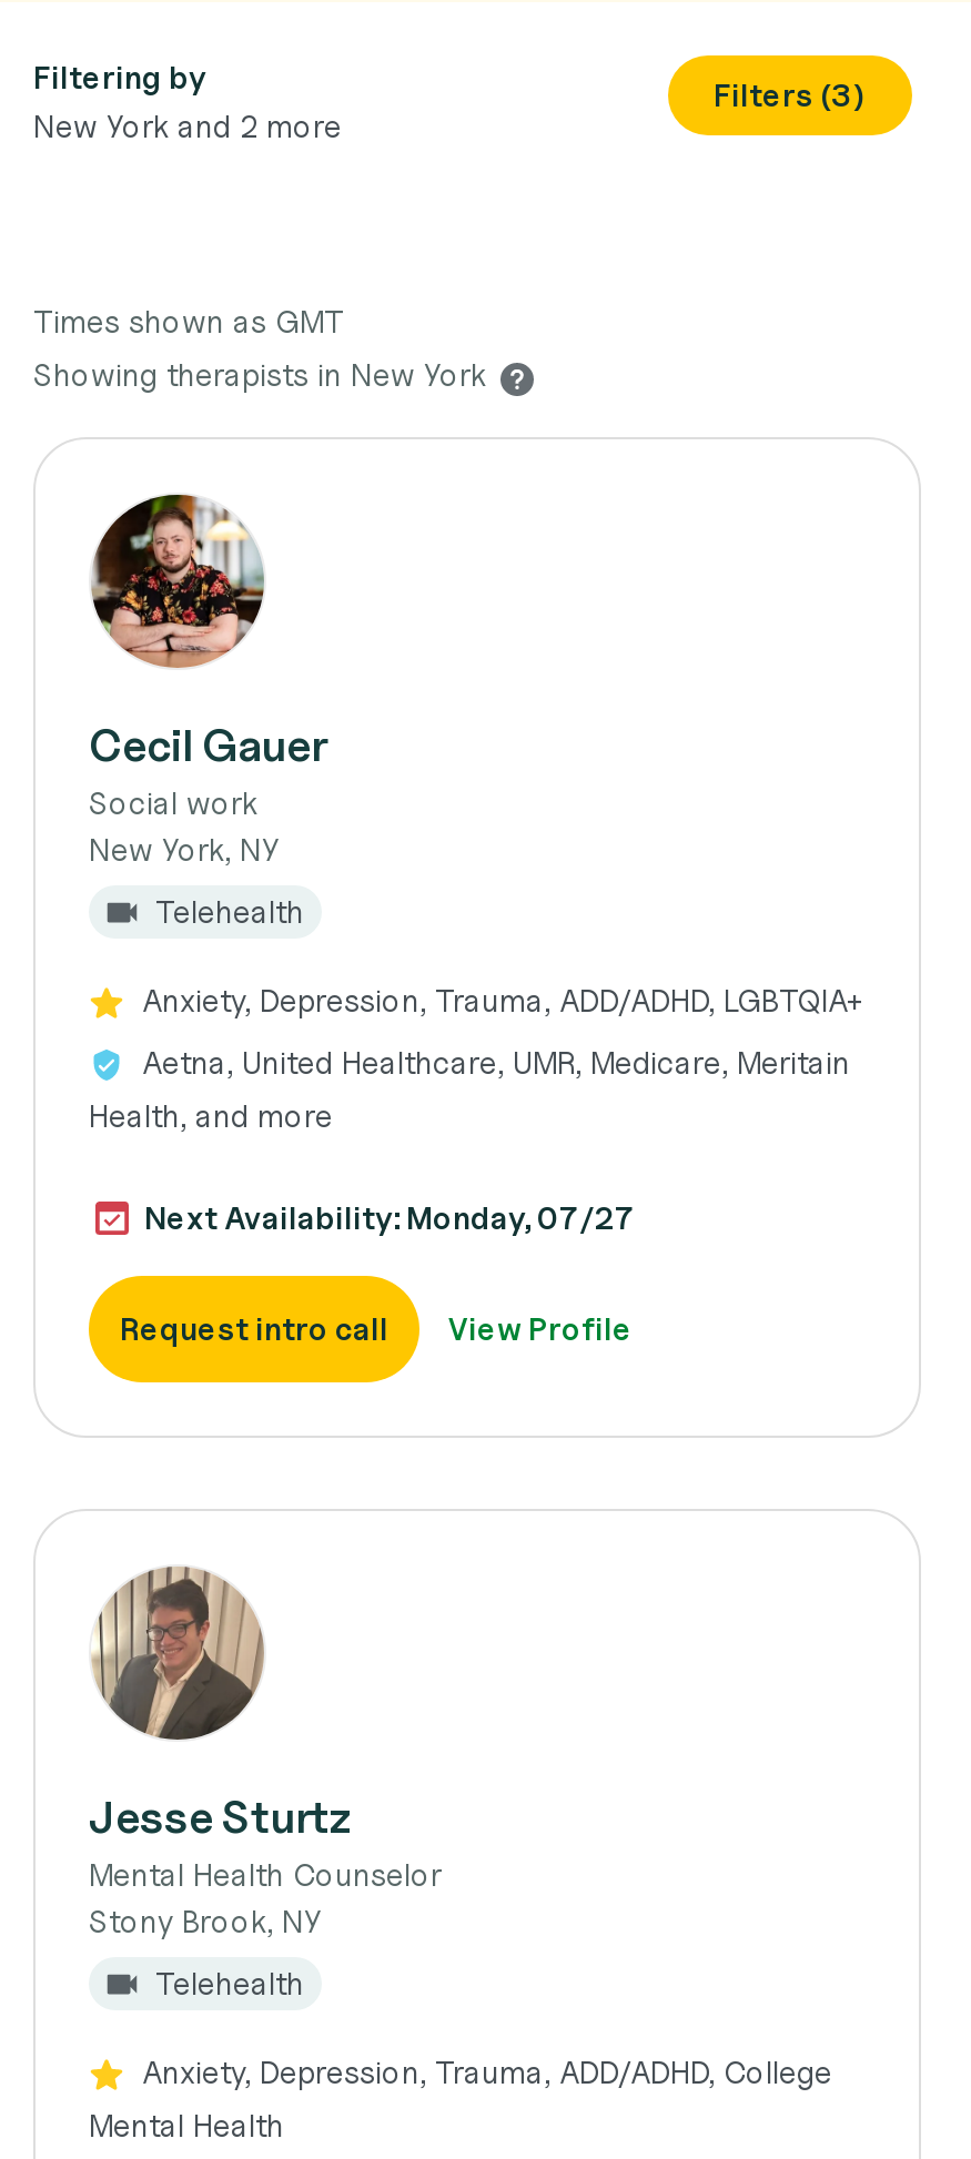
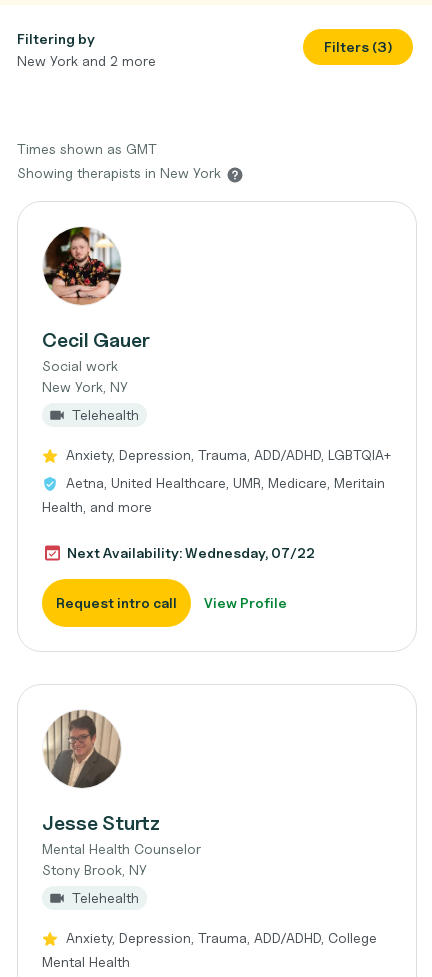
- Next Availability: Monday, 07/27
+ Next Availability: Wednesday, 07/22
